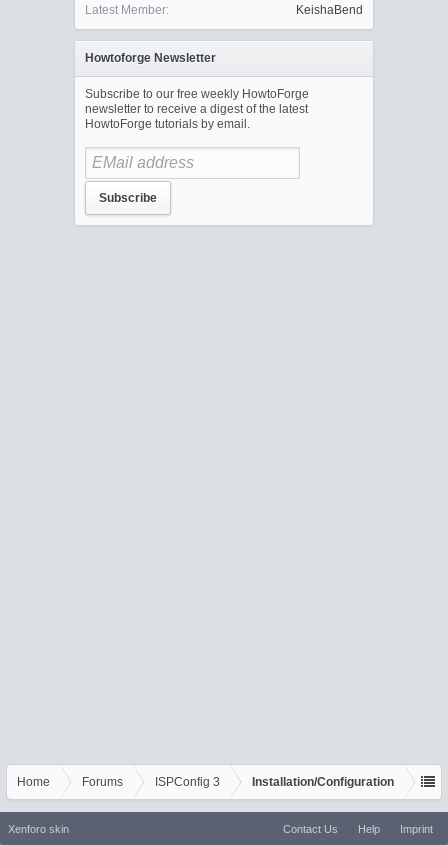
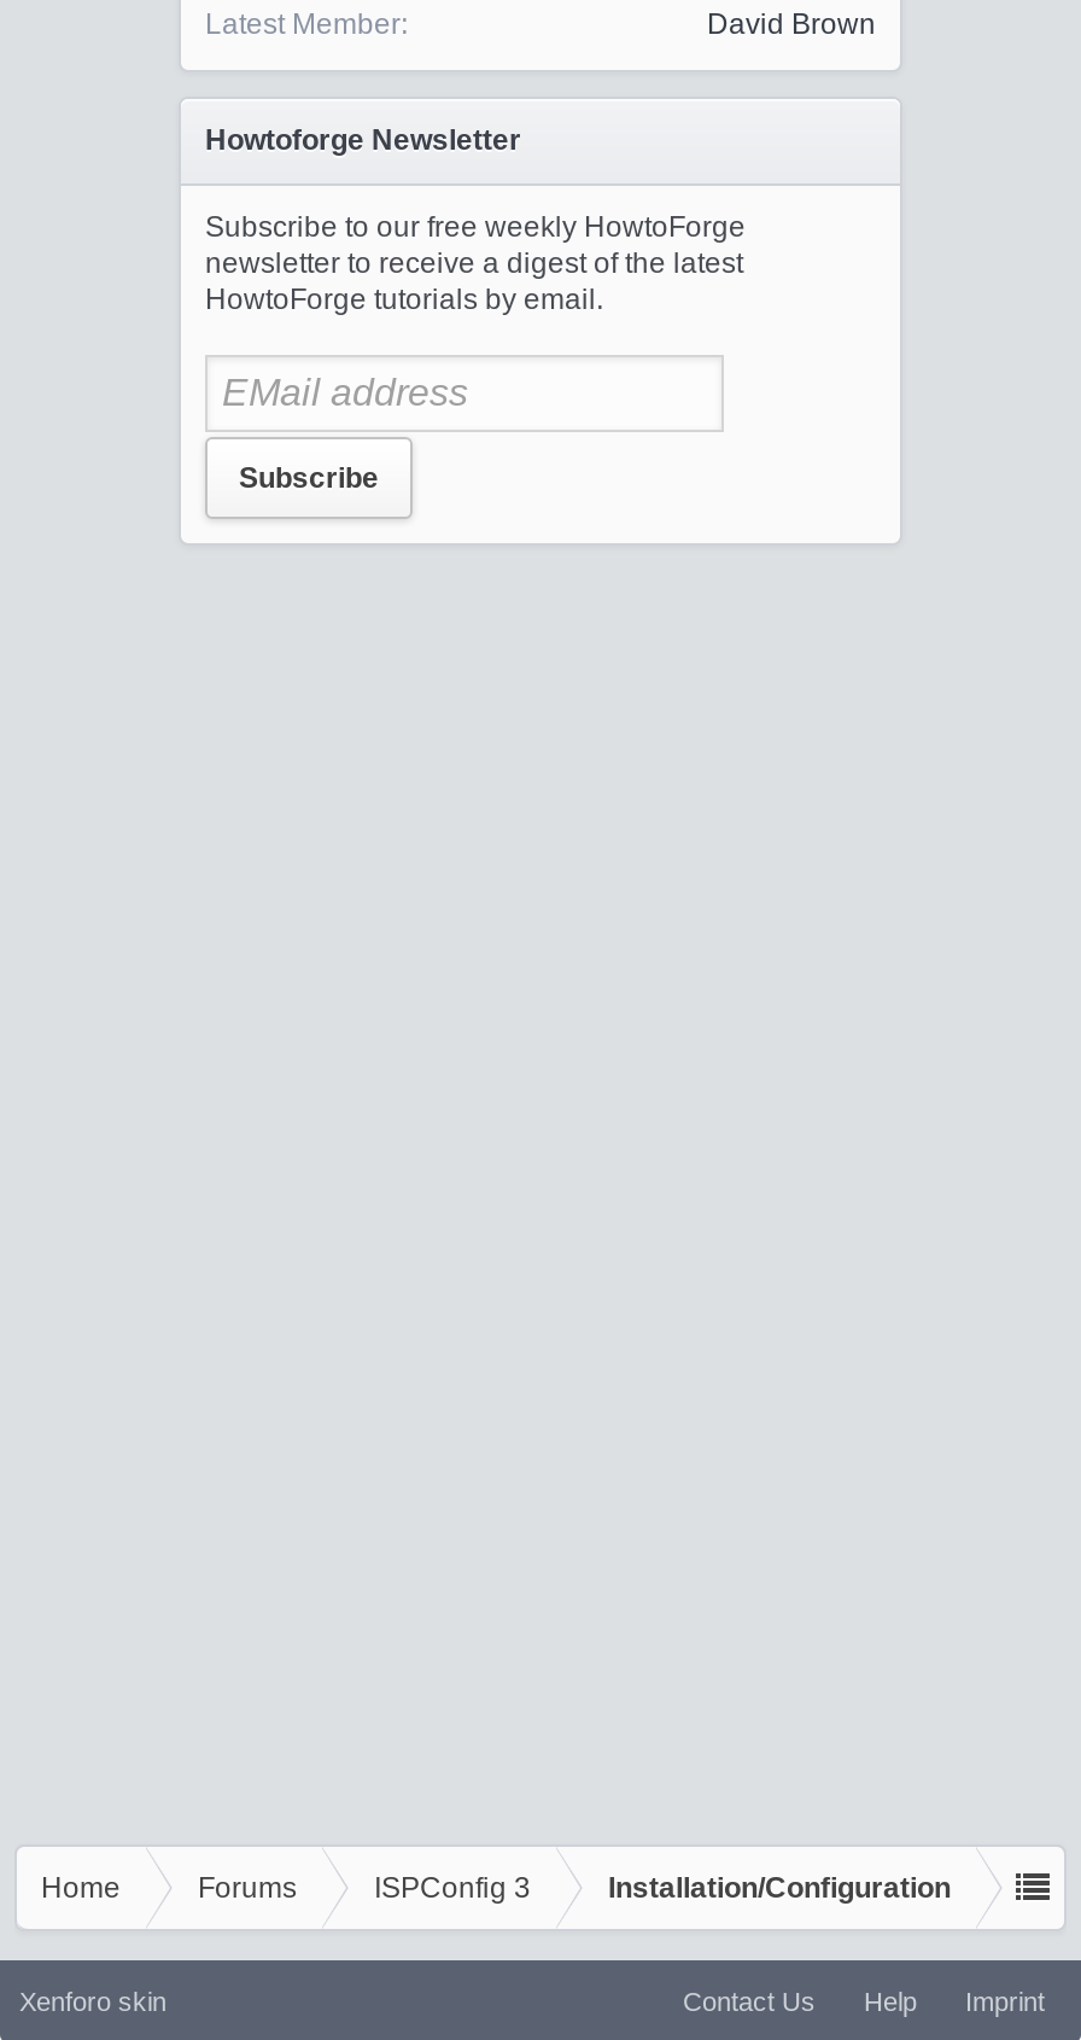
- KeishaBend
+ David Brown
